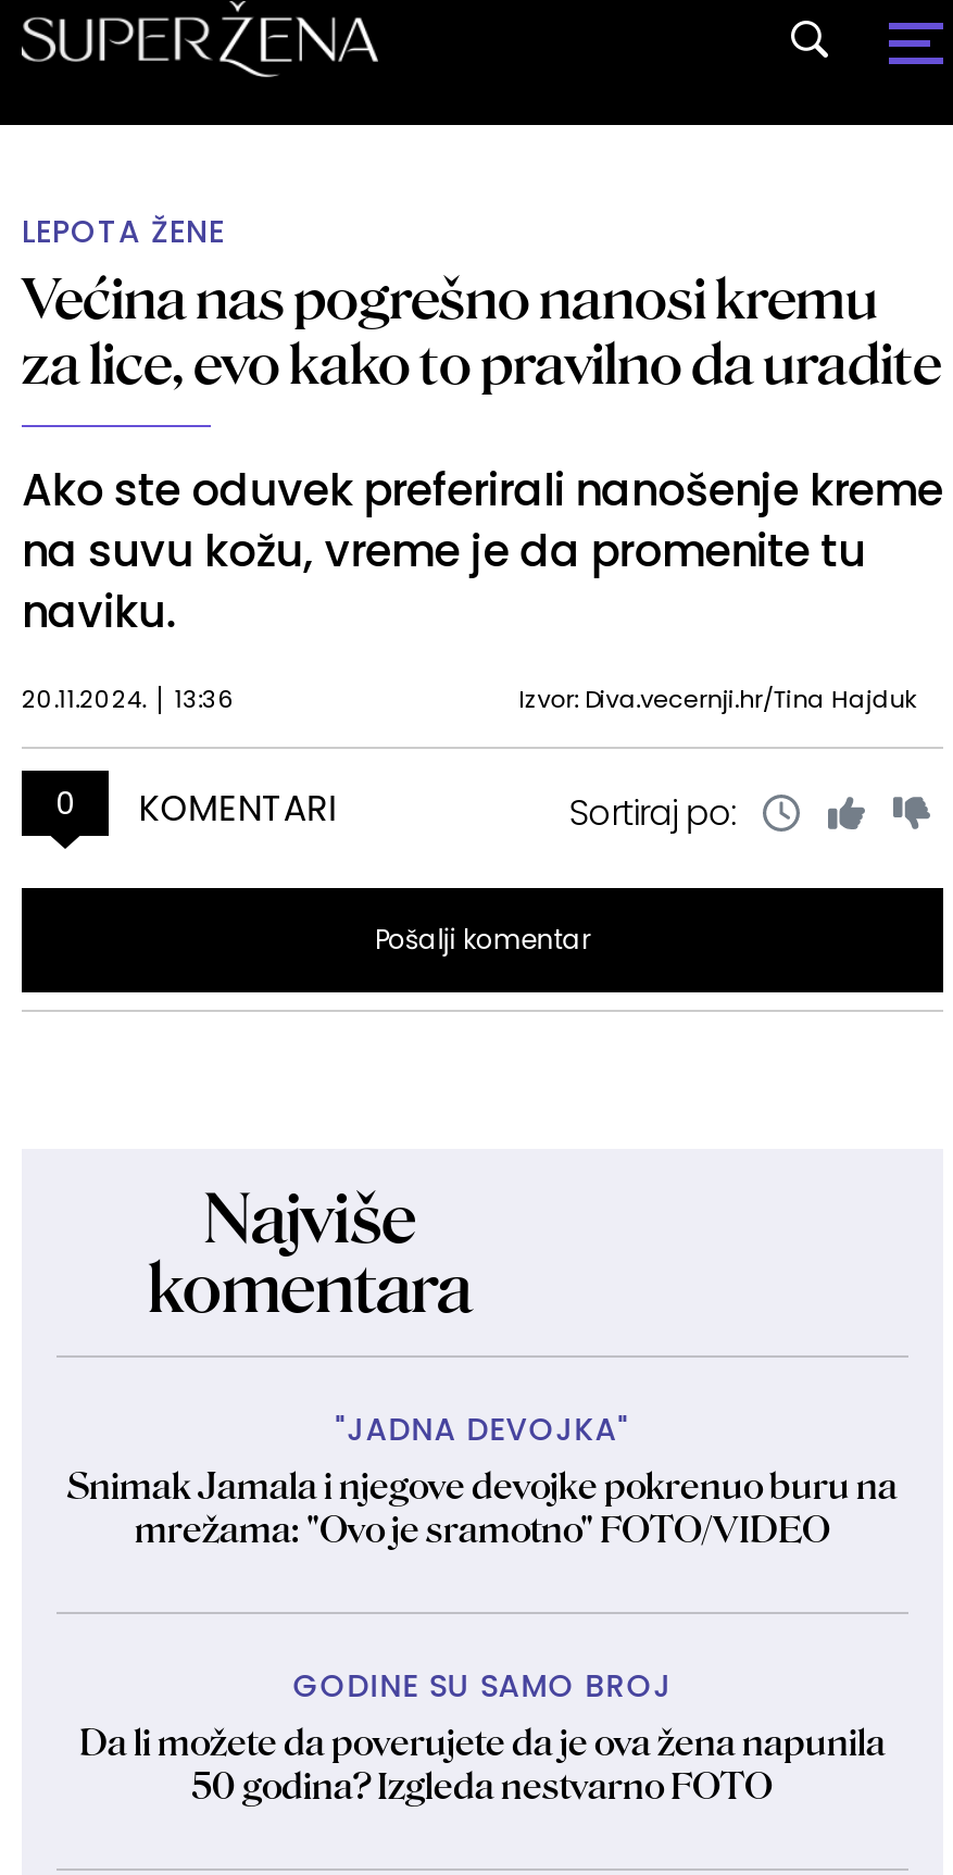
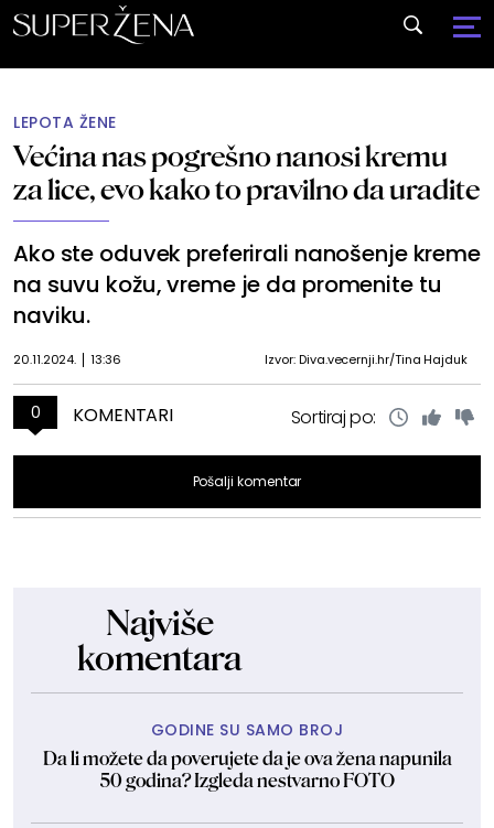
- "JADNA DEVOJKA"
- Snimak Jamala i njegove devojke pokrenuo buru na
- mrežama: "Ovo je sramotno" FOTO/VIDEO
